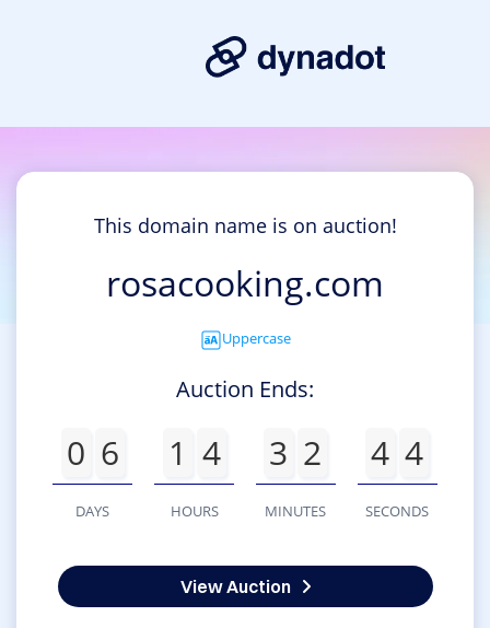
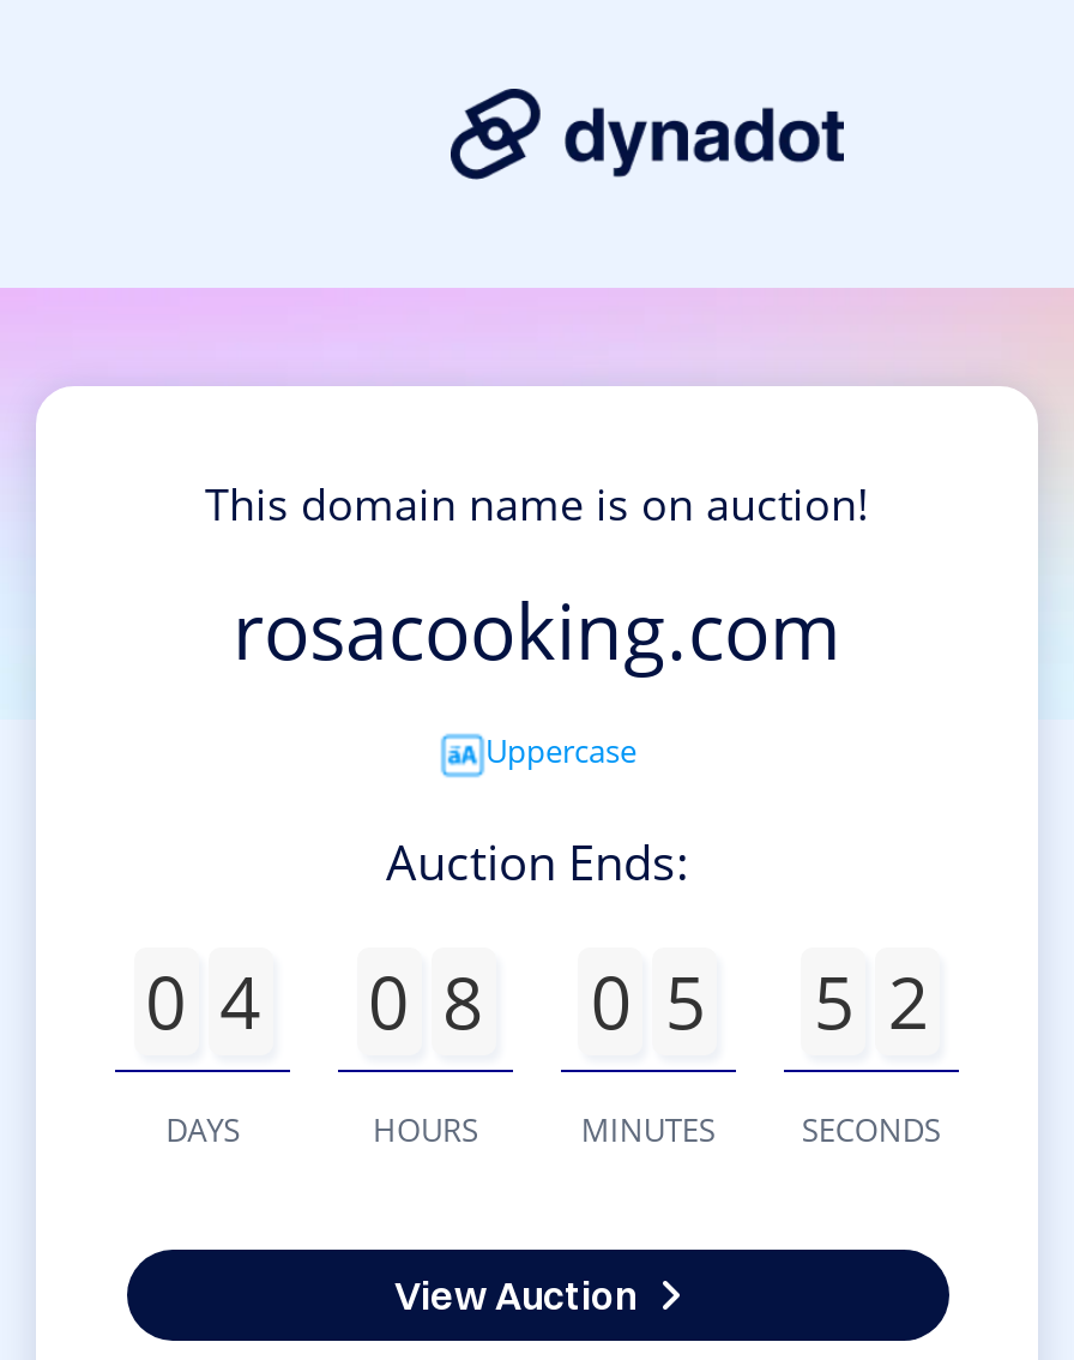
- 0 6
+ 0 4

- 1 4
+ 0 8

- 3 2
+ 0 5

- 4 4
+ 5 2
